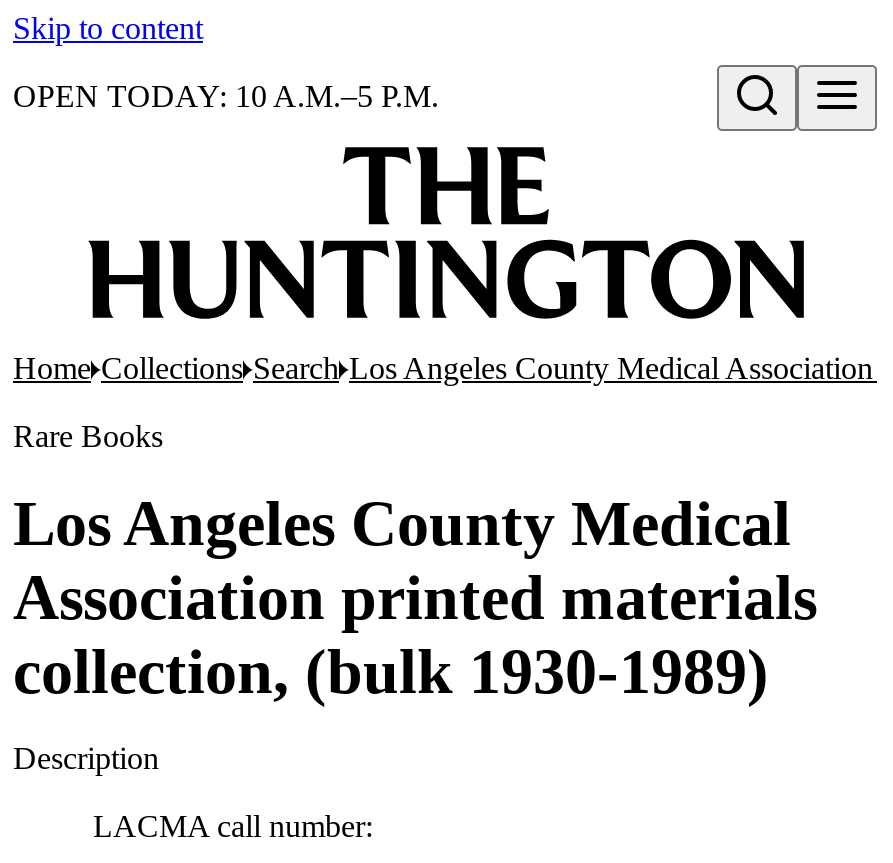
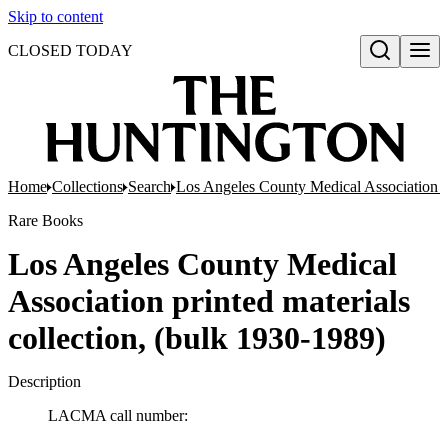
- OPEN TODAY: 10 A.M.–5 P.M.
+ CLOSED TODAY
